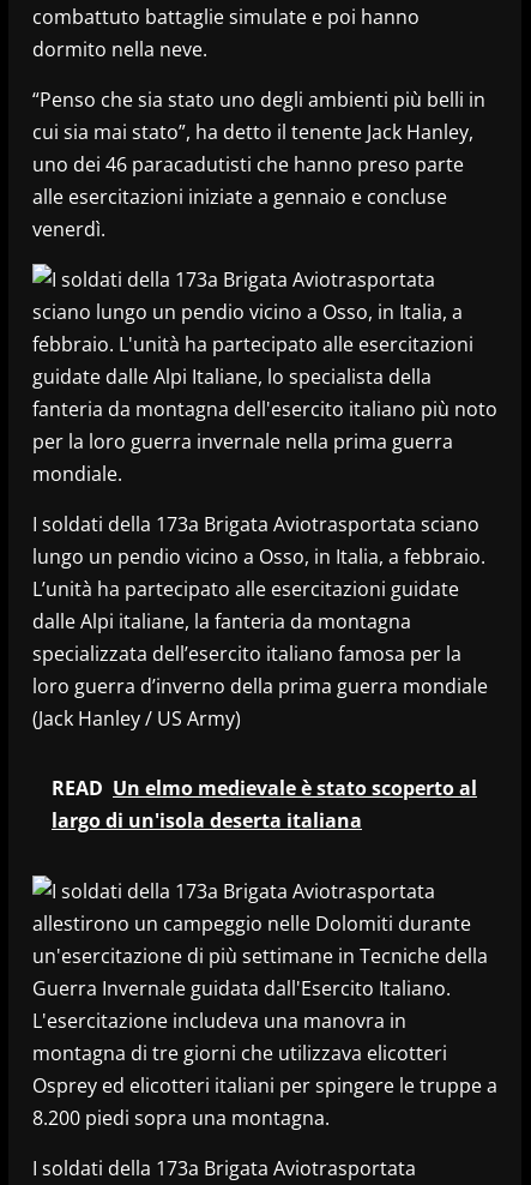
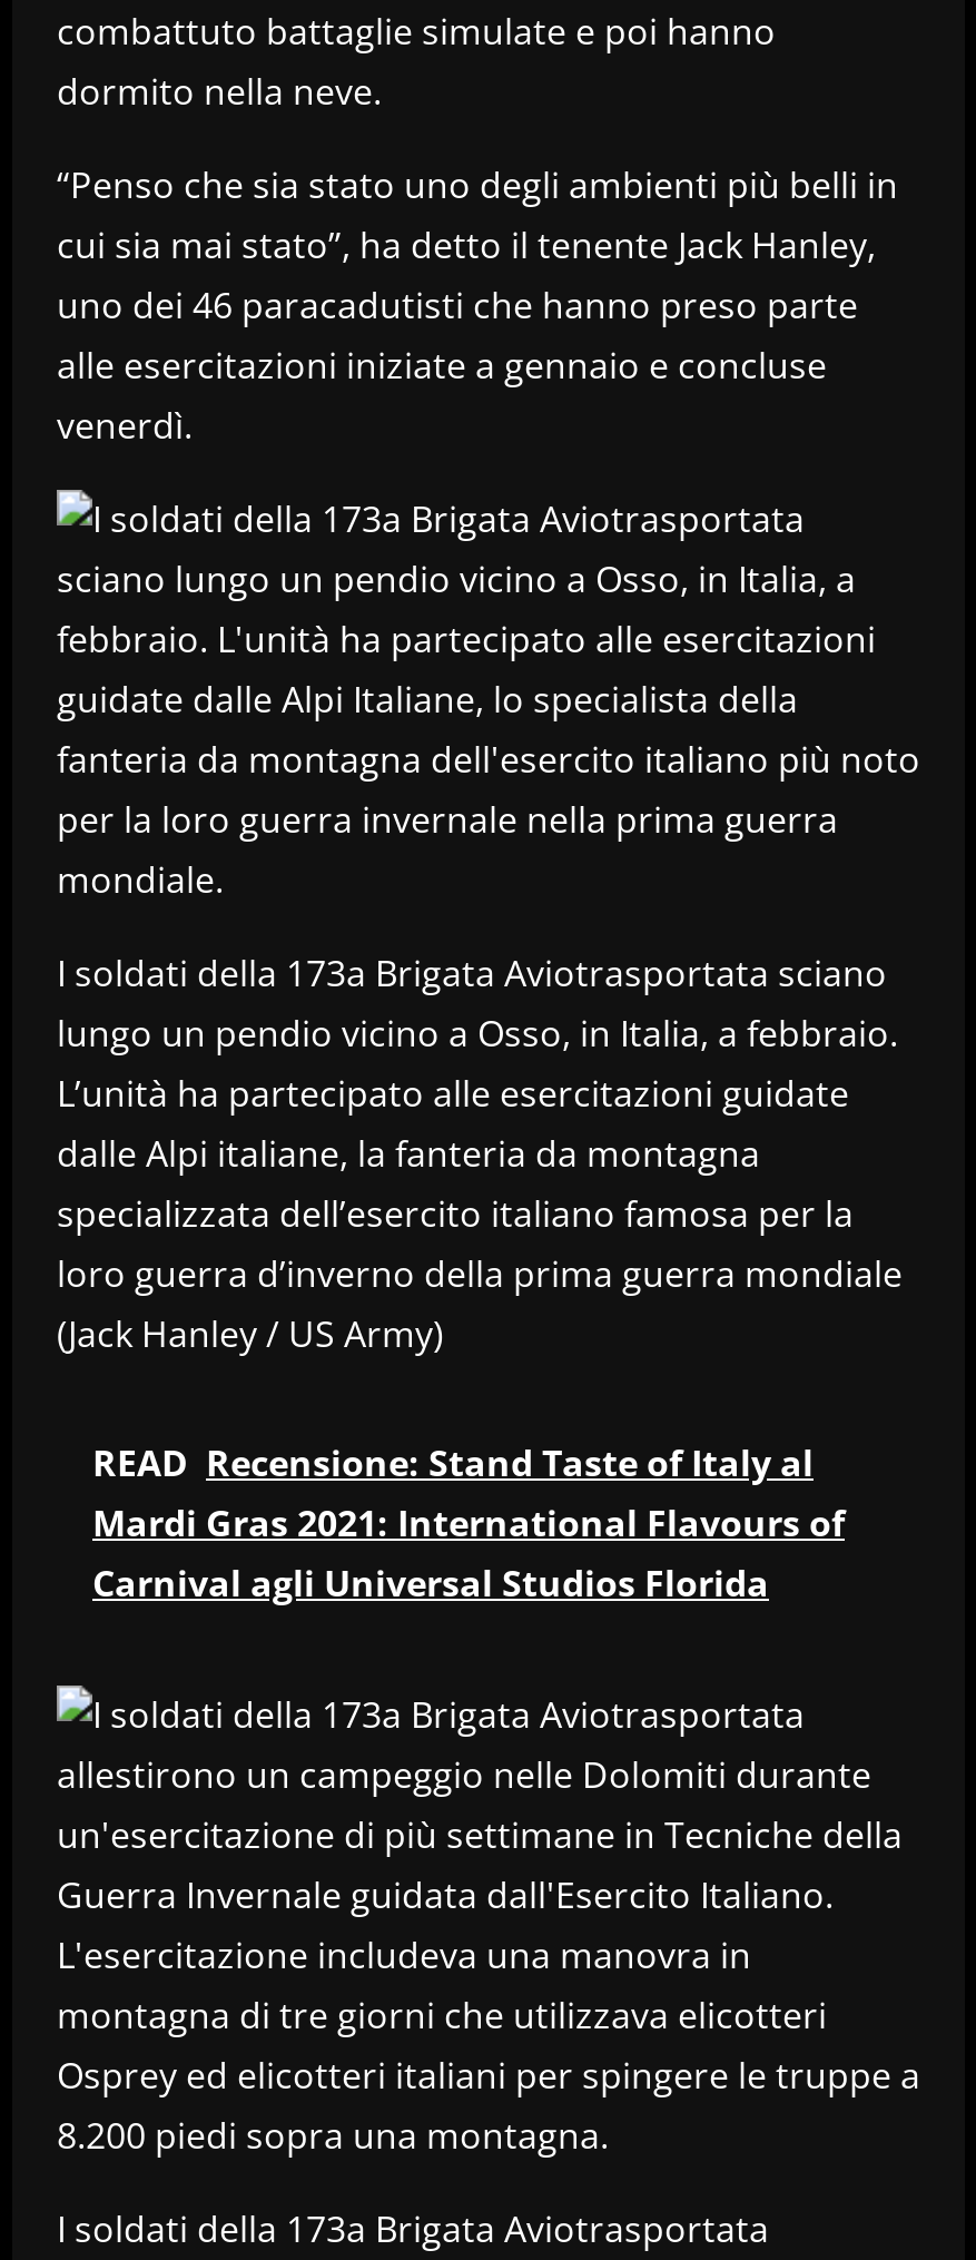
- READ Un elmo medievale è stato scoperto al
- largo di un'isola deserta italiana
+ READ Recensione: Stand Taste of Italy al
+ Mardi Gras 2021: International Flavours of
+ Carnival agli Universal Studios Florida
